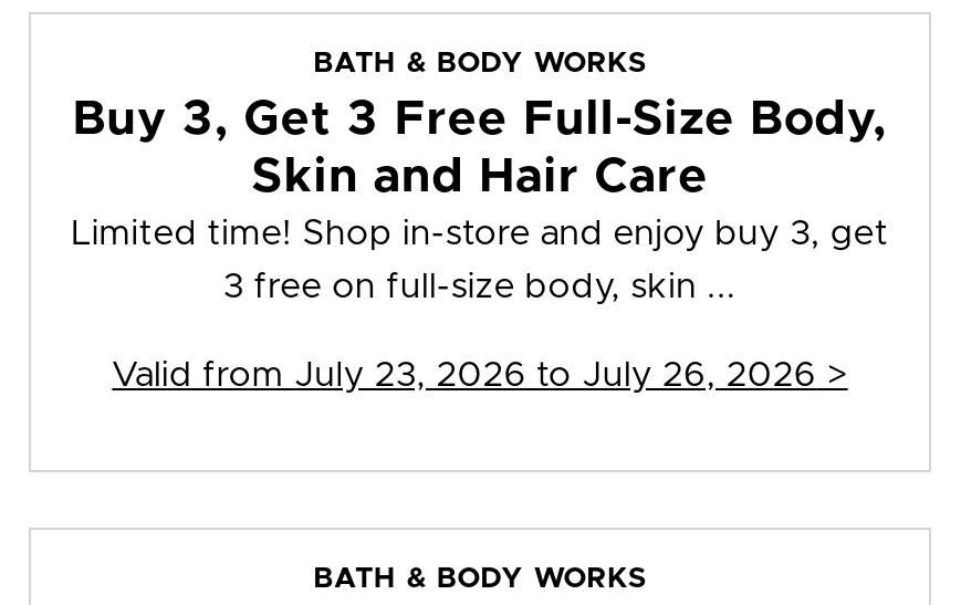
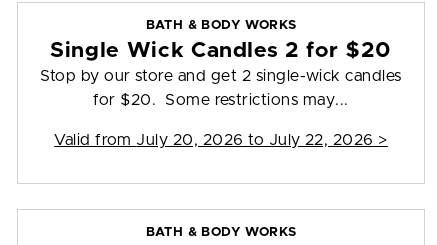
- Buy 3, Get 3 Free Full-Size Body,
- Skin and Hair Care
- Limited time! Shop in-store and enjoy buy 3, get
+ Single Wick Candles 2 for $20
+ Stop by our store and get 2 single-wick candles

- 3 free on full-size body, skin ...
+ for $20. Some restrictions may...

- Valid from July 23, 2026 to July 26, 2026 >
+ Valid from July 20, 2026 to July 22, 2026 >
